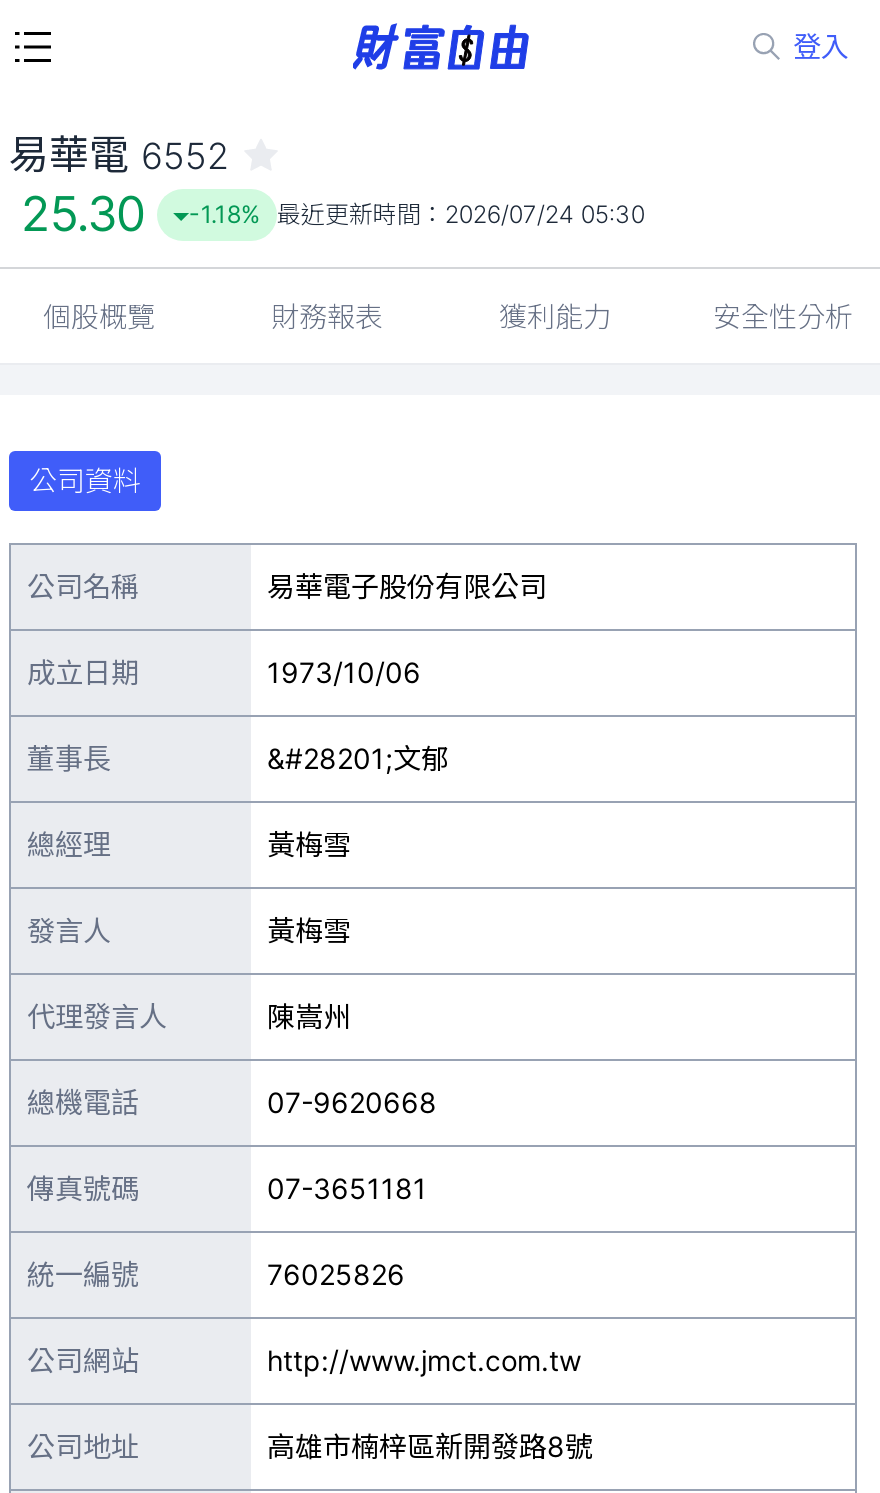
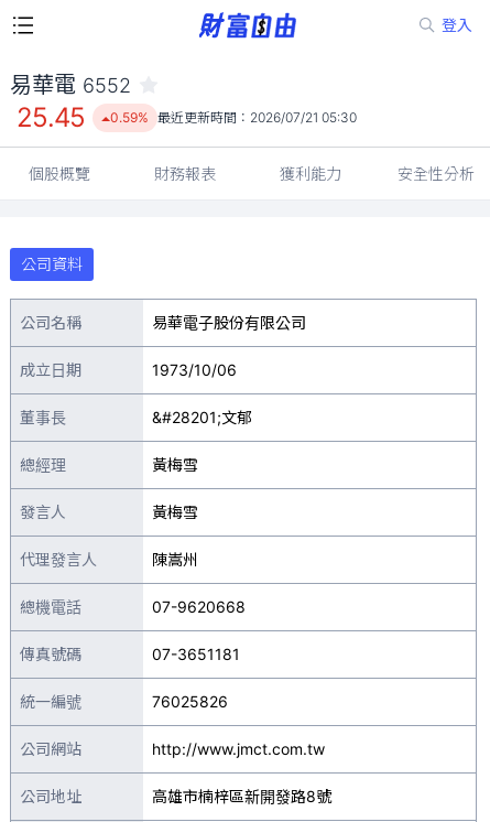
- 25.30
+ 25.45

- -1.18% 最近更新時間：2026/07/24 05:30
+ 0.59% 最近更新時間：2026/07/21 05:30
